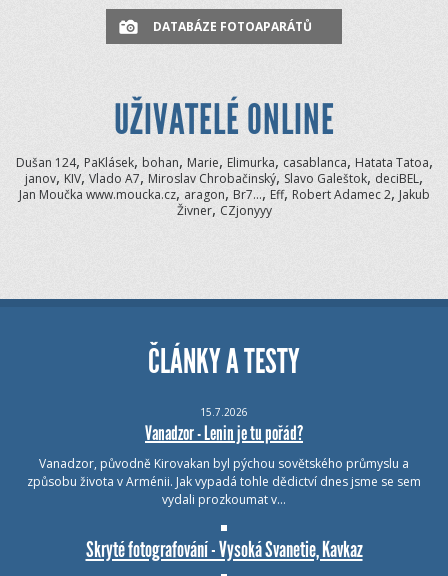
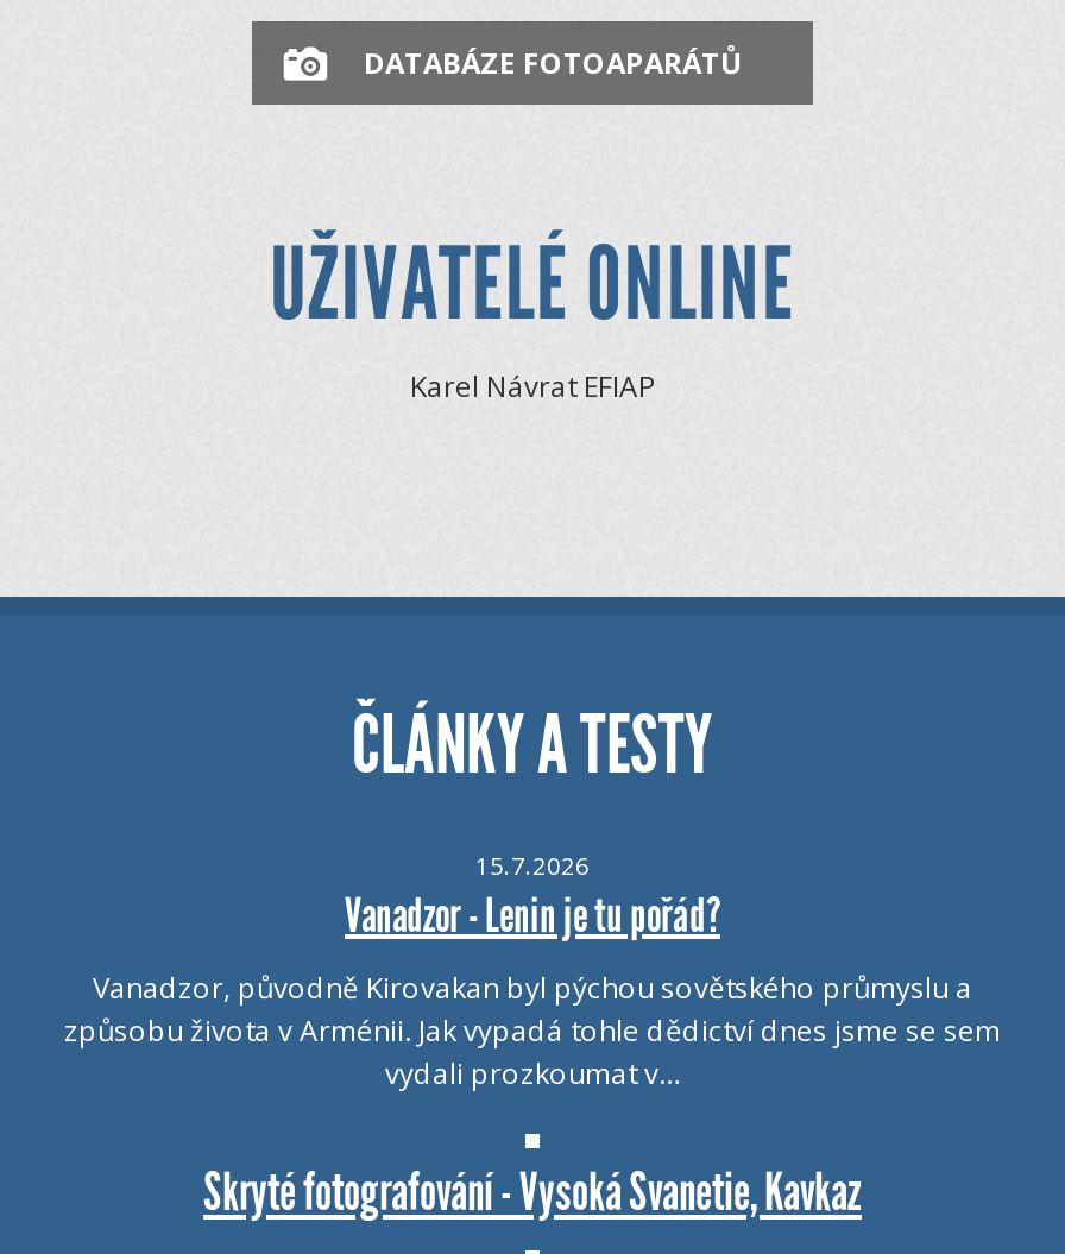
- Dušan 124, PaKlásek, bohan, Marie, Elimurka, casablanca, Hatata Tatoa,
- janov,KIV,Vlado A7,Miroslav Chrobačinský, Slavo Galeštok,deciBEL,
- Jan Moučka www.moucka.cz,aragon,Br7...,Eff,Robert Adamec 2,Jakub
- Živner,CZjonyyy
+ Karel Návrat EFIAP
